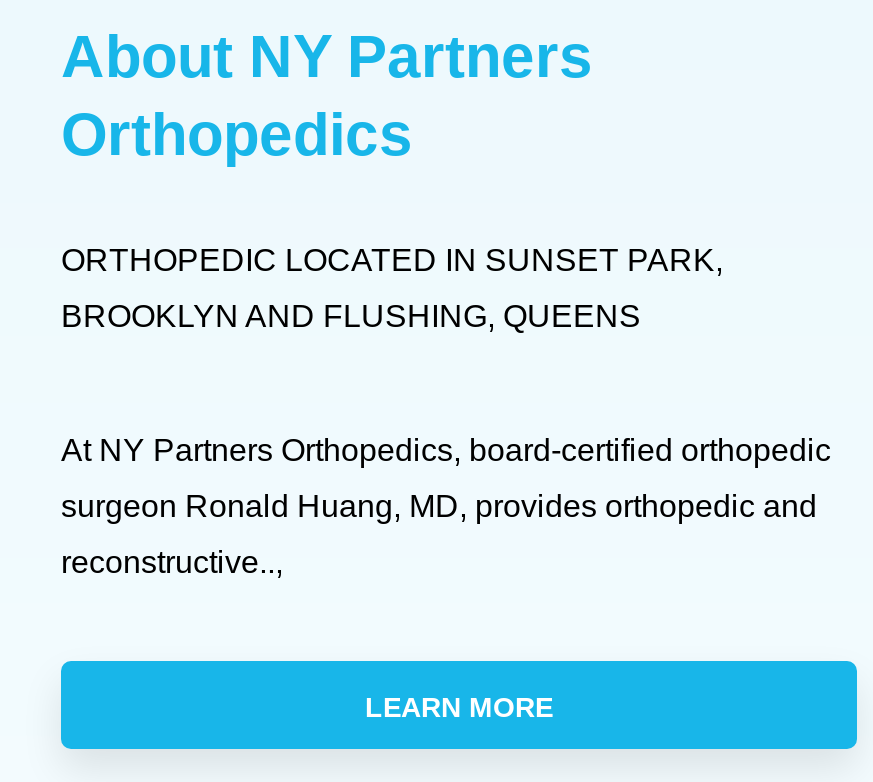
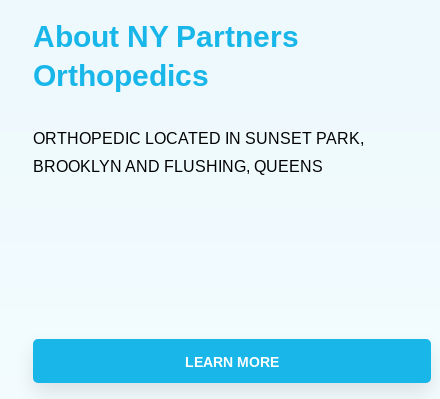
- At NY Partners Orthopedics, board-certified orthopedic
- surgeon Ronald Huang, MD, provides orthopedic and
- reconstructive..,
